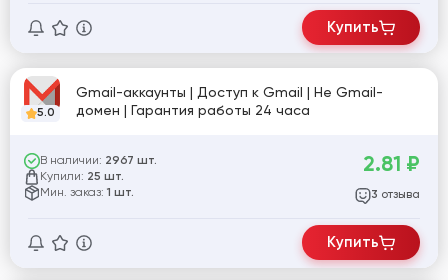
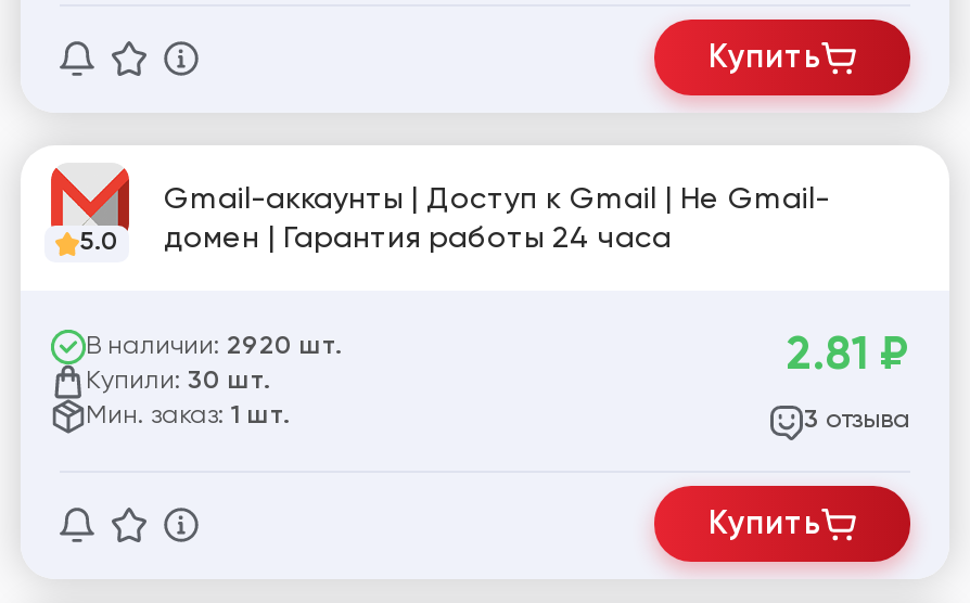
- В наличии: 2967 шт.
+ В наличии: 2920 шт.

- Купили: 25 шт.
+ Купили: 30 шт.
